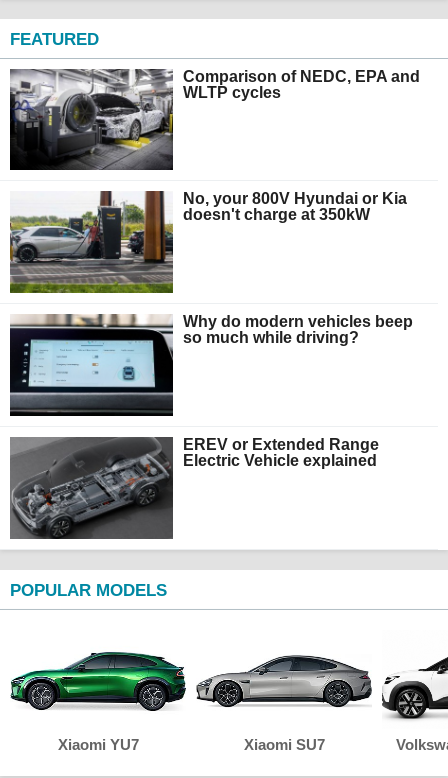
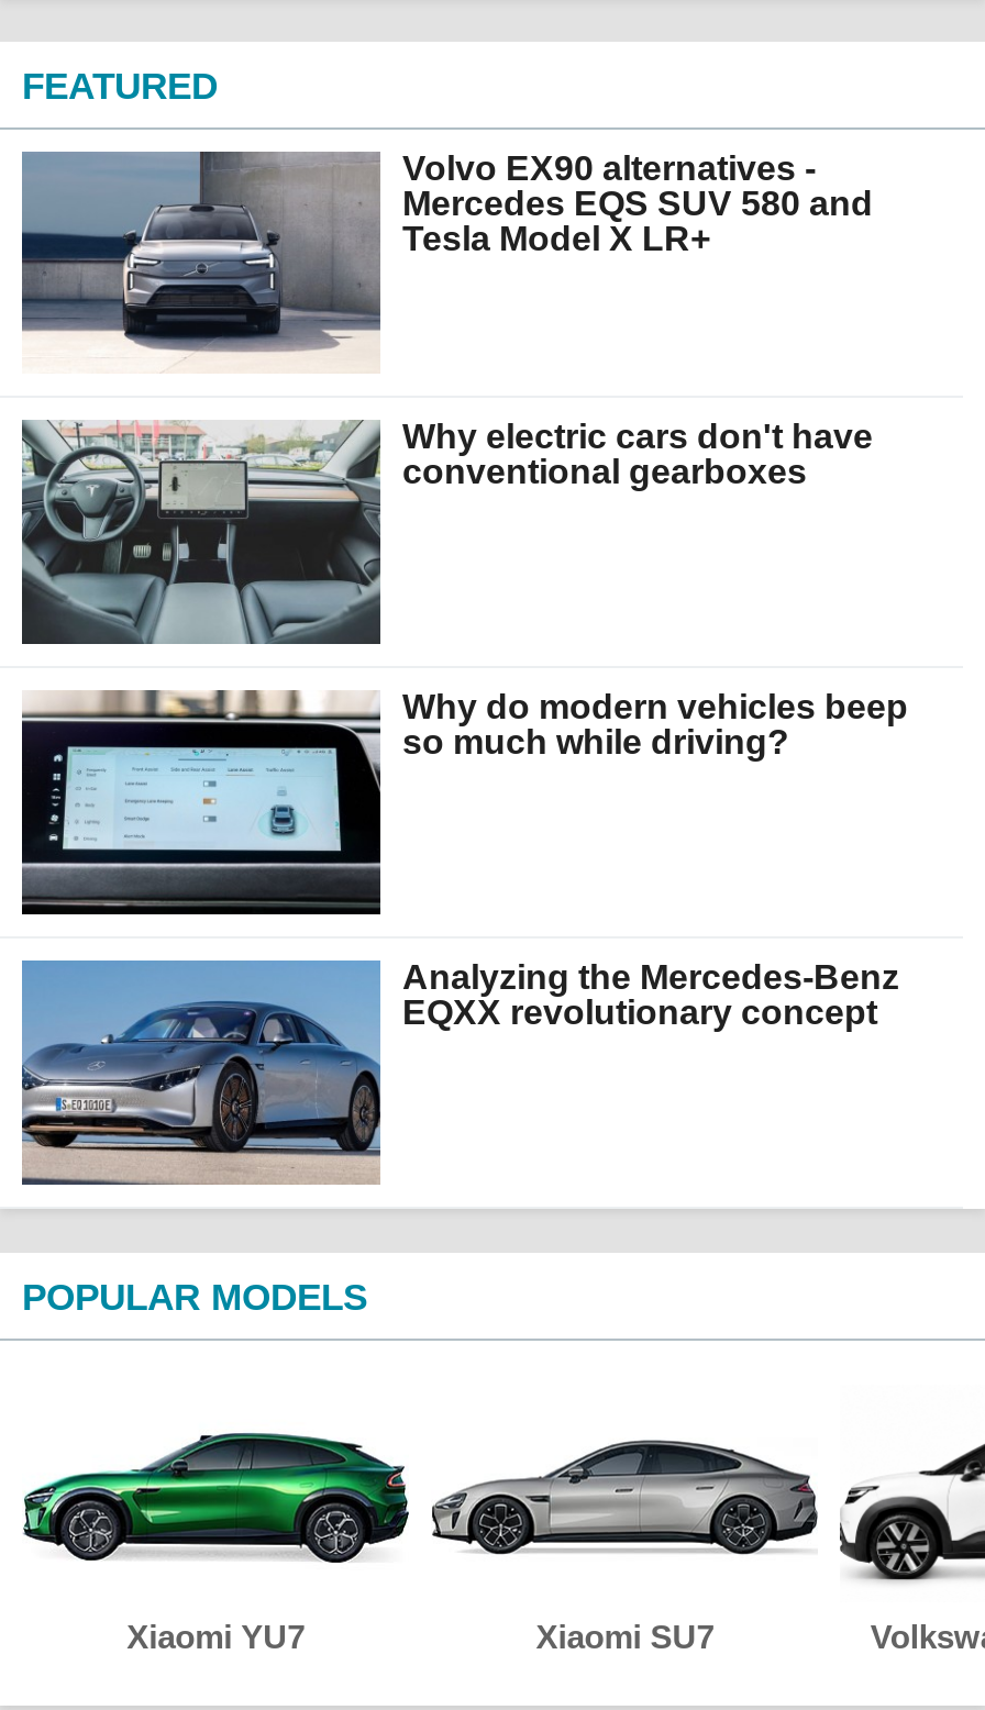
- [image]
- Comparison of NEDC, EPA and
- WLTP cycles
+ [image]
+ Volvo EX90 alternatives -
+ Mercedes EQS SUV 580 and
+ Tesla Model X LR+

- [image]
- No, your 800V Hyundai or Kia
- doesn't charge at 350kW
+ [image]
+ Why electric cars don't have
+ conventional gearboxes

- [image]
- EREV or Extended Range
- Electric Vehicle explained
+ [image]
+ Analyzing the Mercedes-Benz
+ EQXX revolutionary concept
